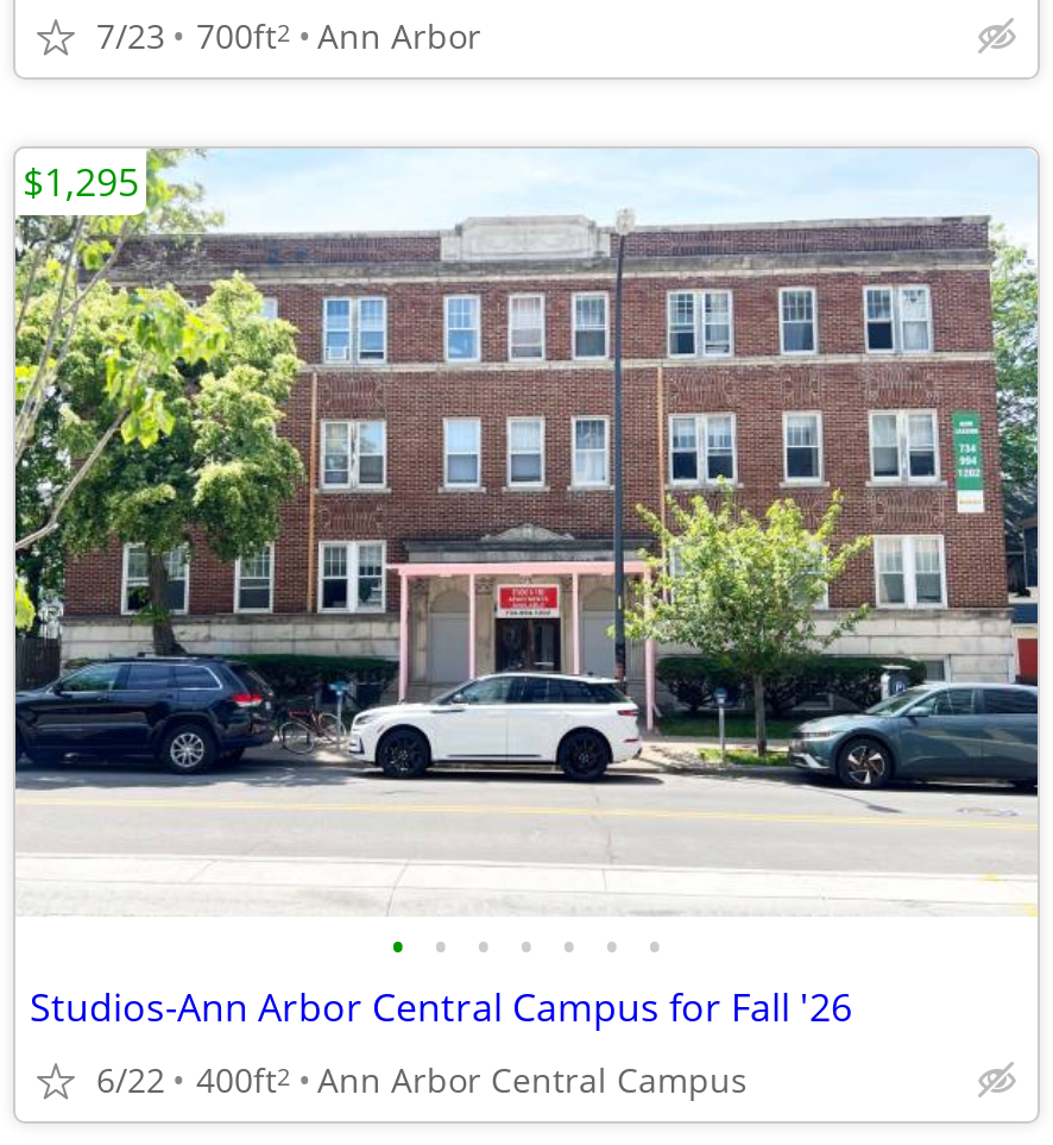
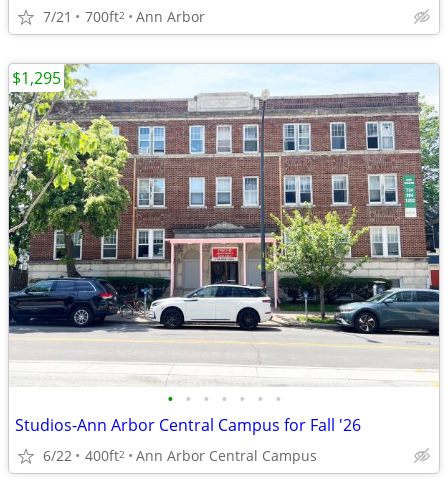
- 7/23 700ft2 Ann Arbor
+ 7/21 700ft2 Ann Arbor
